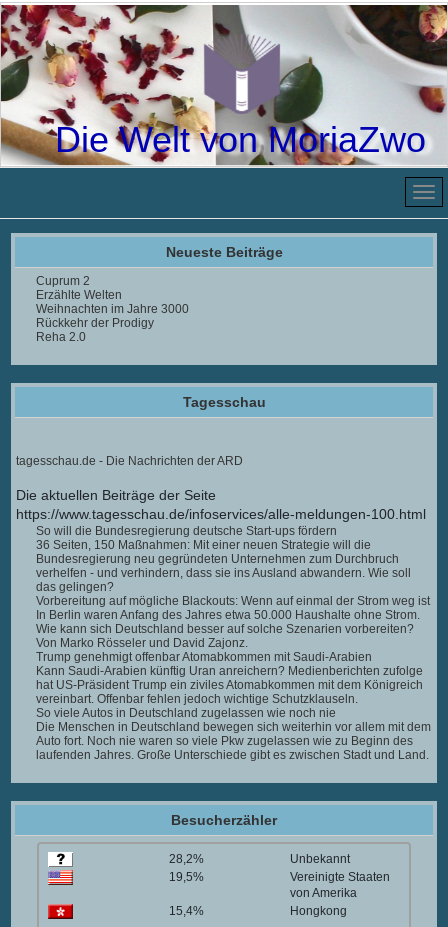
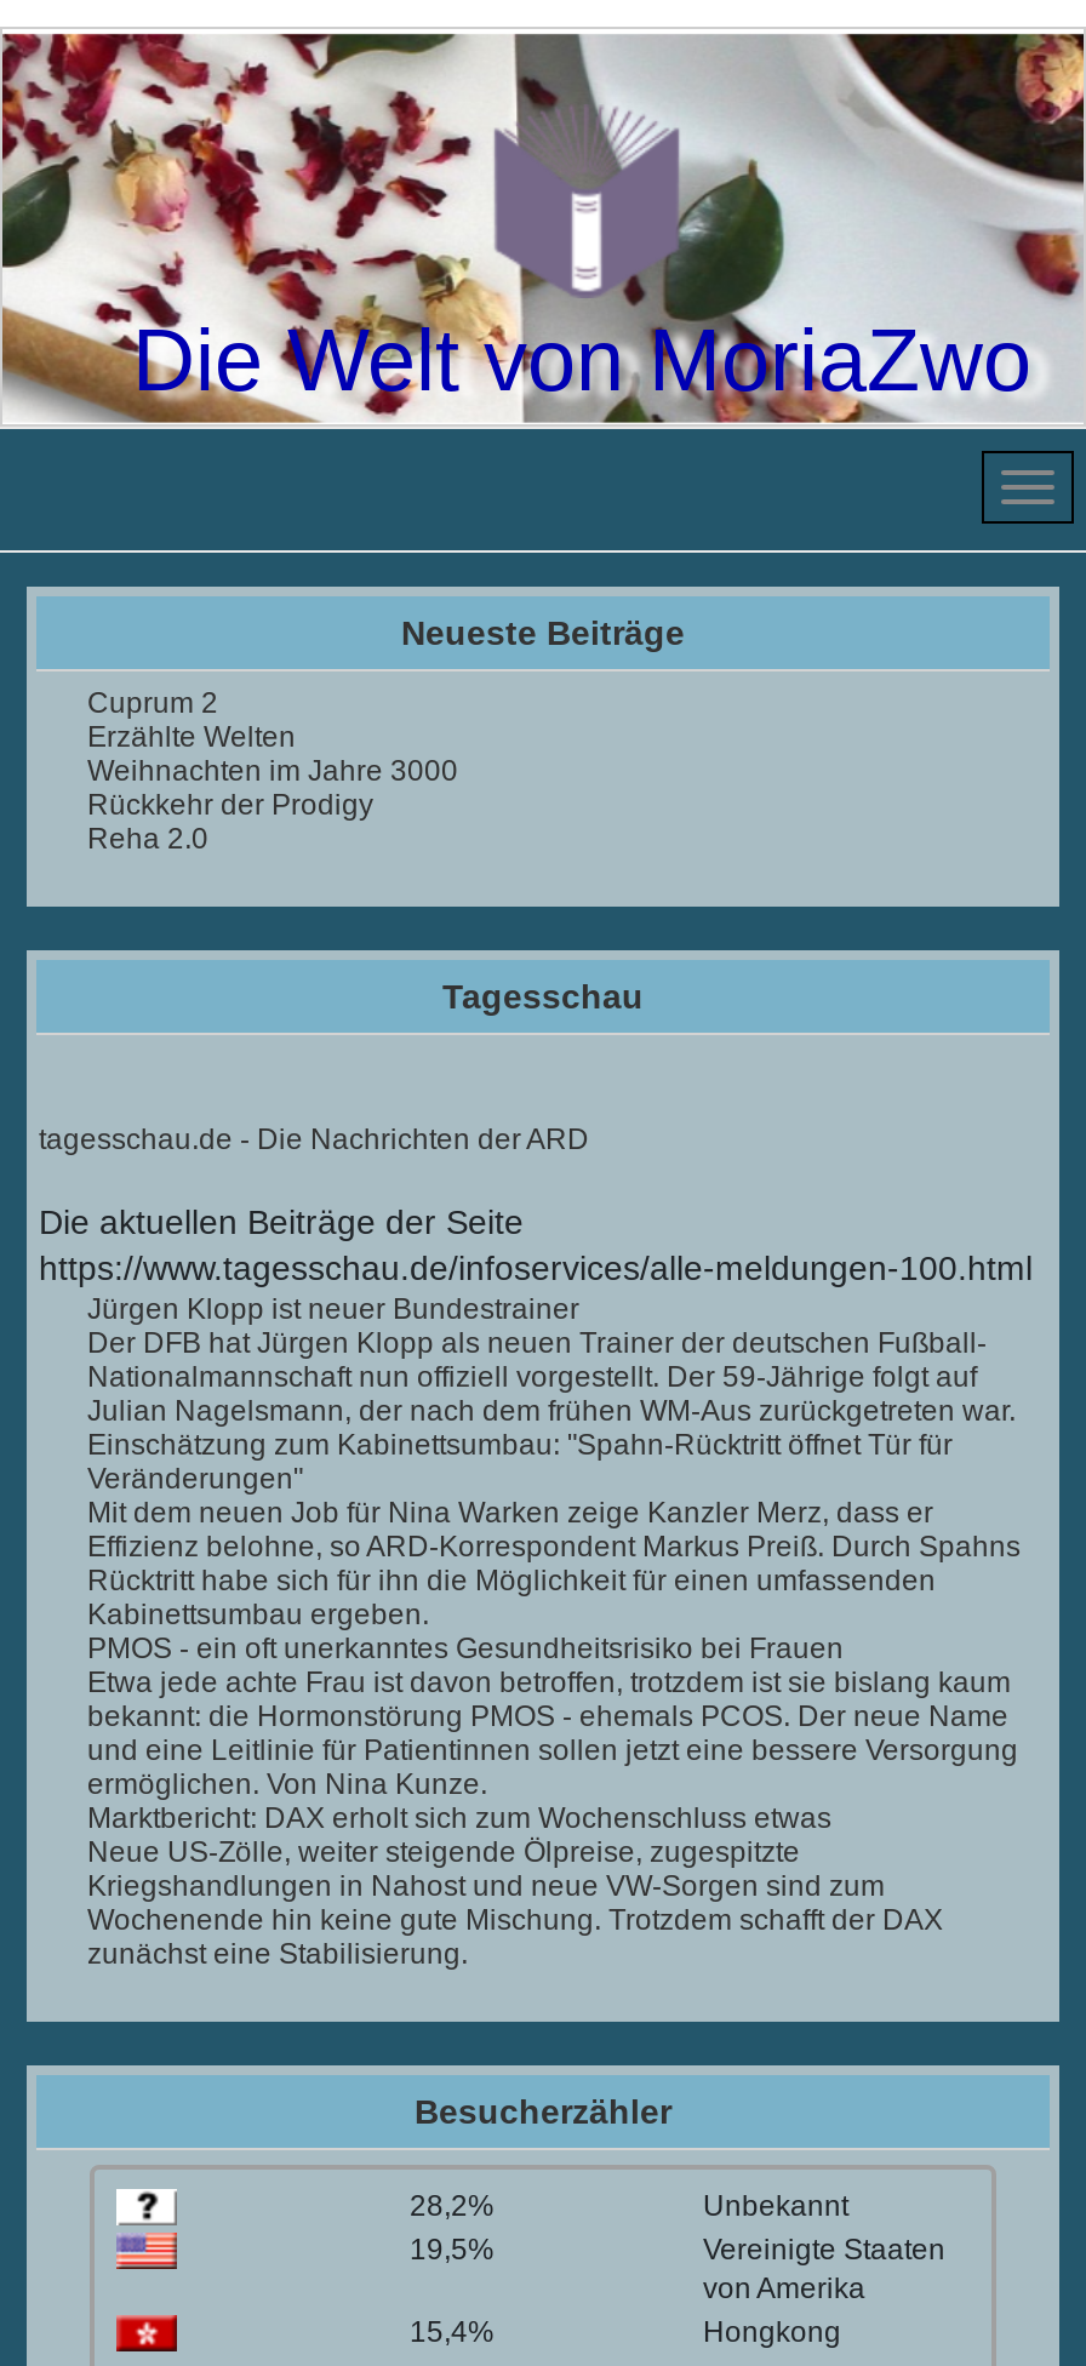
- So will die Bundesregierung deutsche Start-ups fördern
- 36 Seiten, 150 Maßnahmen: Mit einer neuen Strategie will die
- Bundesregierung neu gegründeten Unternehmen zum Durchbruch
- verhelfen - und verhindern, dass sie ins Ausland abwandern. Wie soll
- das gelingen?
- Vorbereitung auf mögliche Blackouts: Wenn auf einmal der Strom weg ist
- In Berlin waren Anfang des Jahres etwa 50.000 Haushalte ohne Strom.
- Wie kann sich Deutschland besser auf solche Szenarien vorbereiten?
- Von Marko Rösseler und David Zajonz.
- Trump genehmigt offenbar Atomabkommen mit Saudi-Arabien
- Kann Saudi-Arabien künftig Uran anreichern? Medienberichten zufolge
- hat US-Präsident Trump ein ziviles Atomabkommen mit dem Königreich
- vereinbart. Offenbar fehlen jedoch wichtige Schutzklauseln.
- So viele Autos in Deutschland zugelassen wie noch nie
- Die Menschen in Deutschland bewegen sich weiterhin vor allem mit dem
- Auto fort. Noch nie waren so viele Pkw zugelassen wie zu Beginn des
- laufenden Jahres. Große Unterschiede gibt es zwischen Stadt und Land.
+ Jürgen Klopp ist neuer Bundestrainer
+ Der DFB hat Jürgen Klopp als neuen Trainer der deutschen Fußball-
+ Nationalmannschaft nun offiziell vorgestellt. Der 59-Jährige folgt auf
+ Julian Nagelsmann, der nach dem frühen WM-Aus zurückgetreten war.
+ Einschätzung zum Kabinettsumbau: "Spahn-Rücktritt öffnet Tür für
+ Veränderungen"
+ Mit dem neuen Job für Nina Warken zeige Kanzler Merz, dass er
+ Effizienz belohne, so ARD-Korrespondent Markus Preiß. Durch Spahns
+ Rücktritt habe sich für ihn die Möglichkeit für einen umfassenden
+ Kabinettsumbau ergeben.
+ PMOS - ein oft unerkanntes Gesundheitsrisiko bei Frauen
+ Etwa jede achte Frau ist davon betroffen, trotzdem ist sie bislang kaum
+ bekannt: die Hormonstörung PMOS - ehemals PCOS. Der neue Name
+ und eine Leitlinie für Patientinnen sollen jetzt eine bessere Versorgung
+ ermöglichen. Von Nina Kunze.
+ Marktbericht: DAX erholt sich zum Wochenschluss etwas
+ Neue US-Zölle, weiter steigende Ölpreise, zugespitzte
+ Kriegshandlungen in Nahost und neue VW-Sorgen sind zum
+ Wochenende hin keine gute Mischung. Trotzdem schafft der DAX
+ zunächst eine Stabilisierung.
